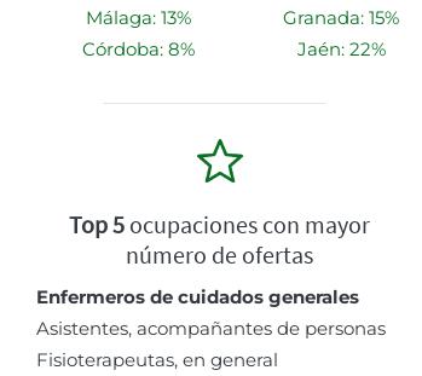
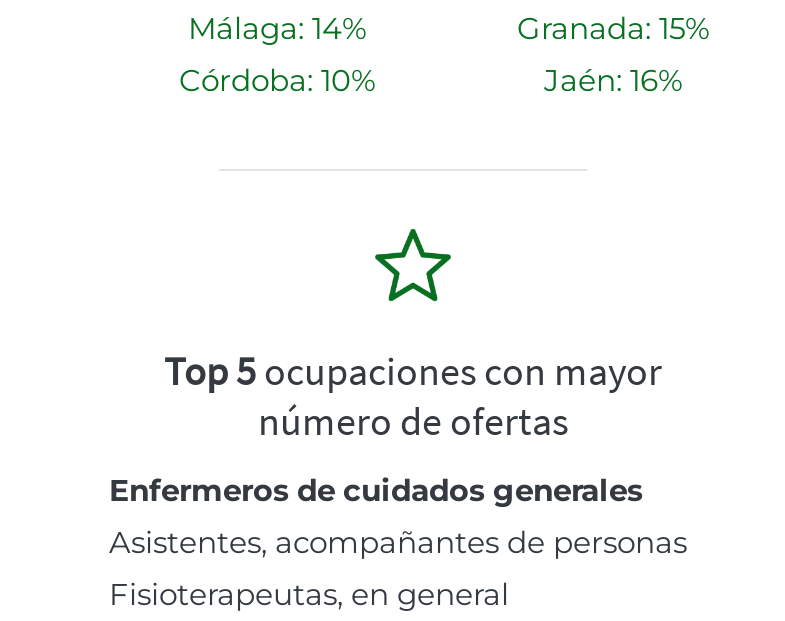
- Málaga: 13%
+ Málaga: 14%

- Córdoba: 8%
+ Córdoba: 10%

- Jaén: 22%
+ Jaén: 16%
